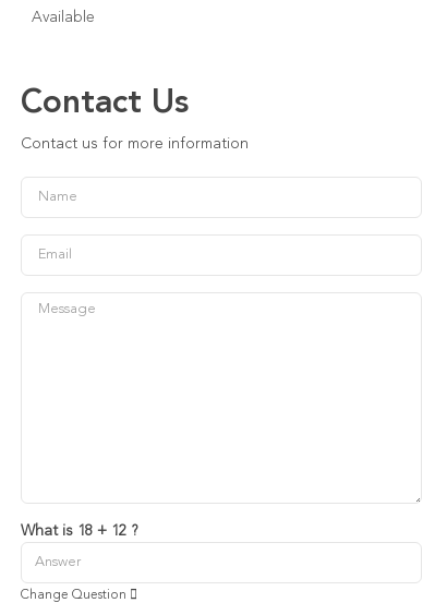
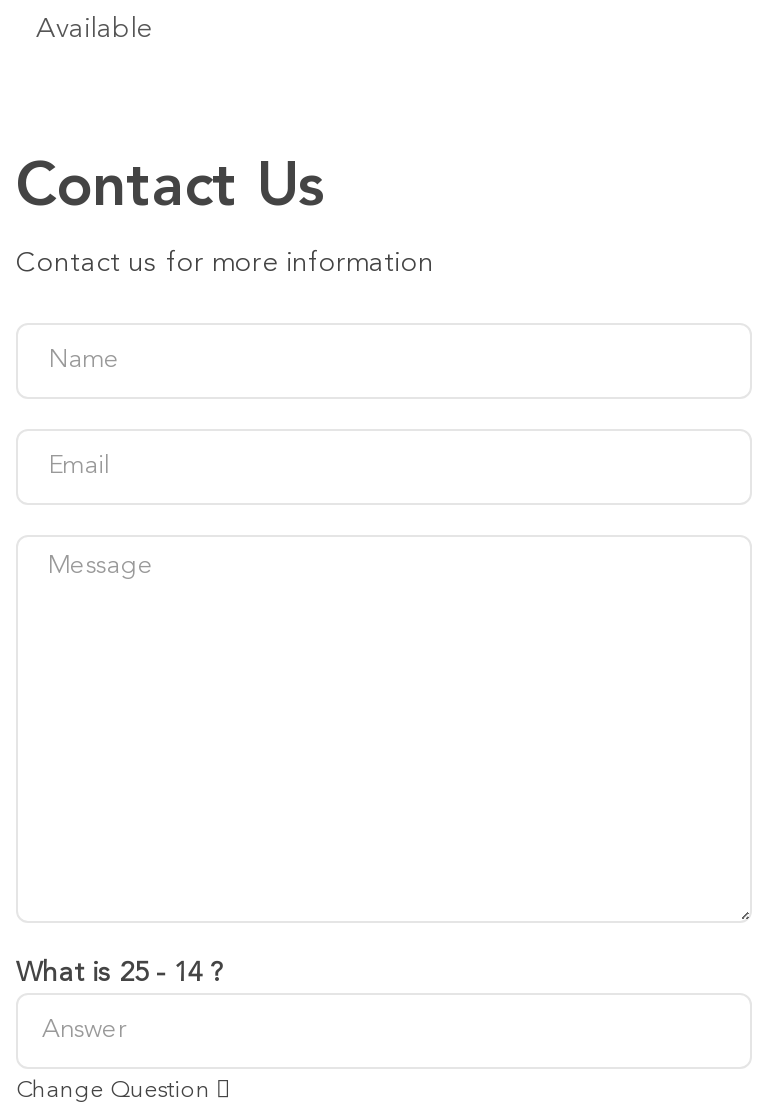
- What is 18 + 12 ?
+ What is 25 - 14 ?
